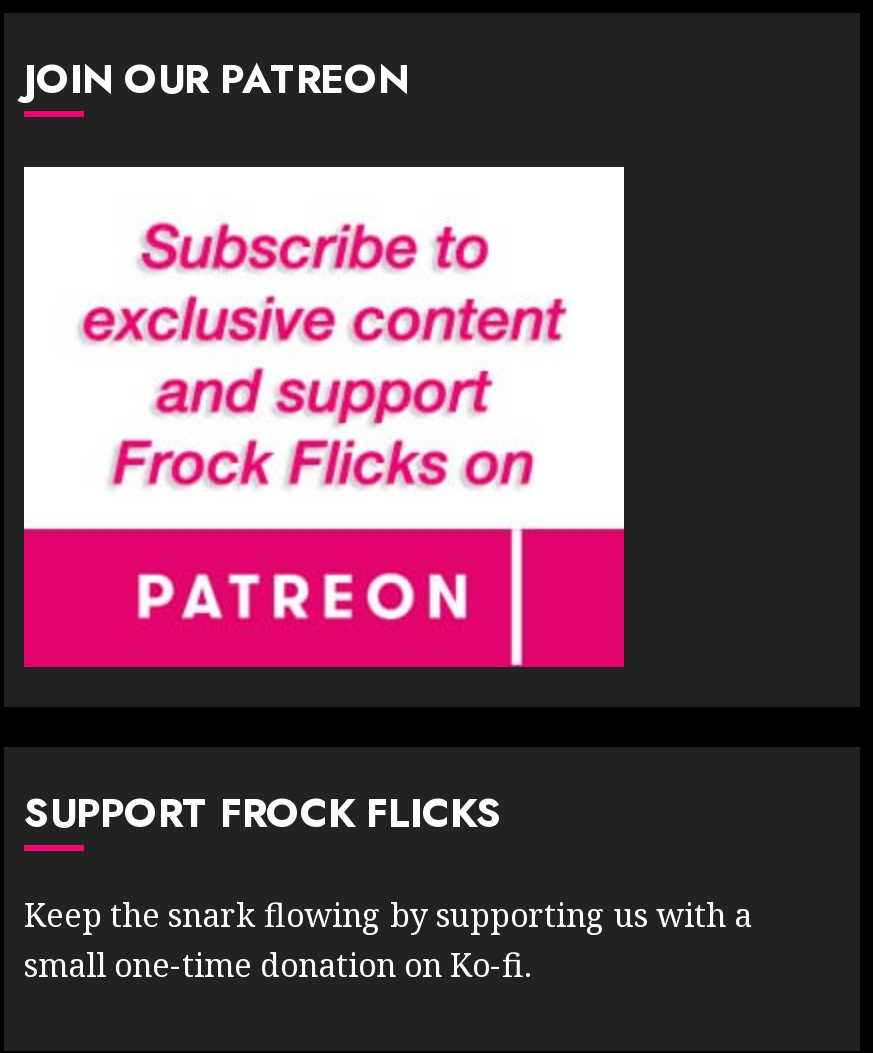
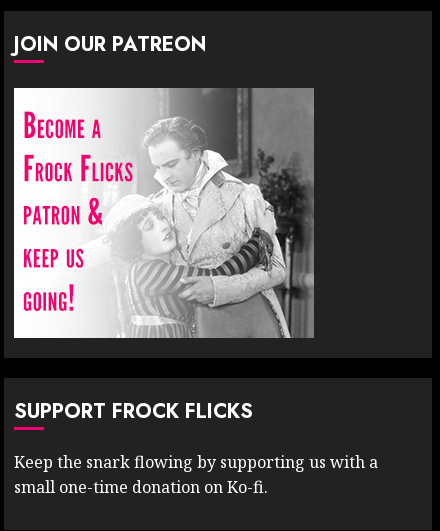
- [image]
+ [image]
